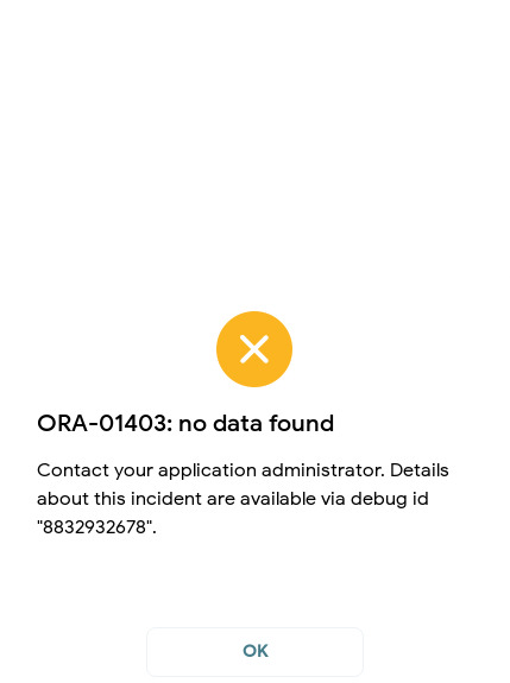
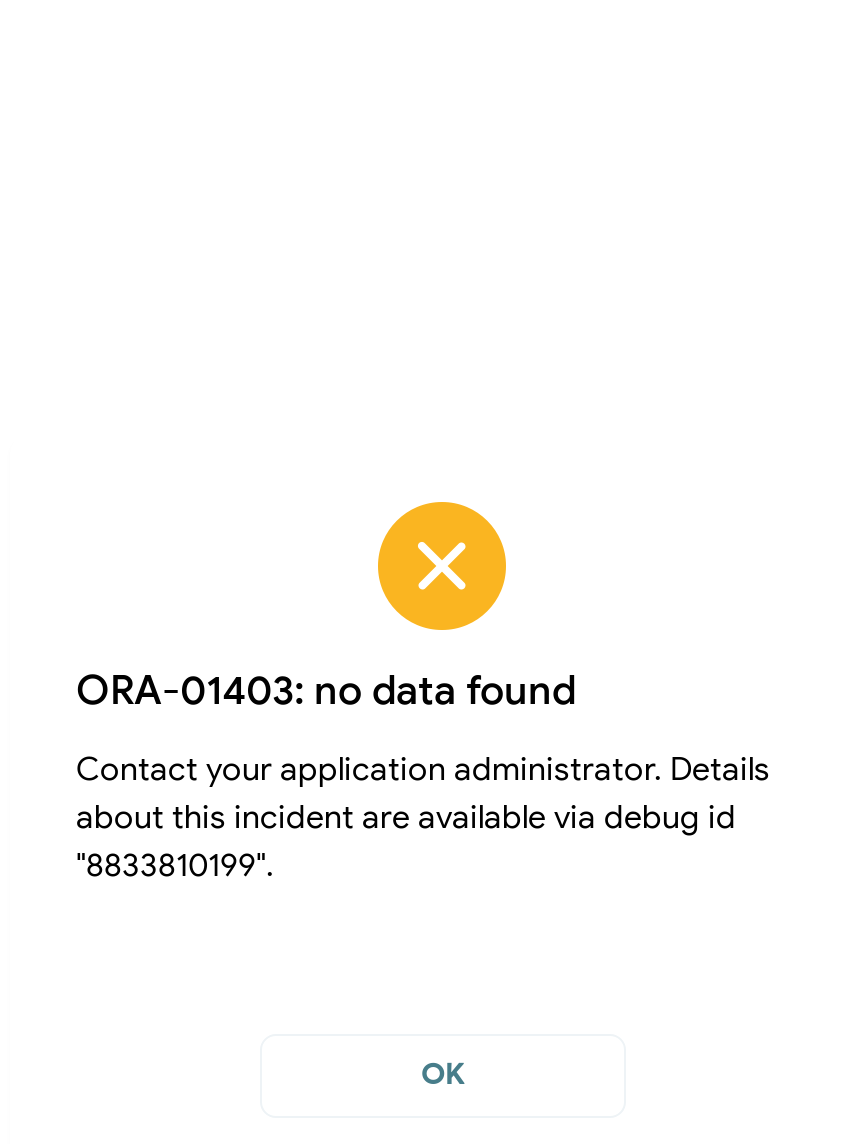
- "8832932678".
+ "8833810199".
